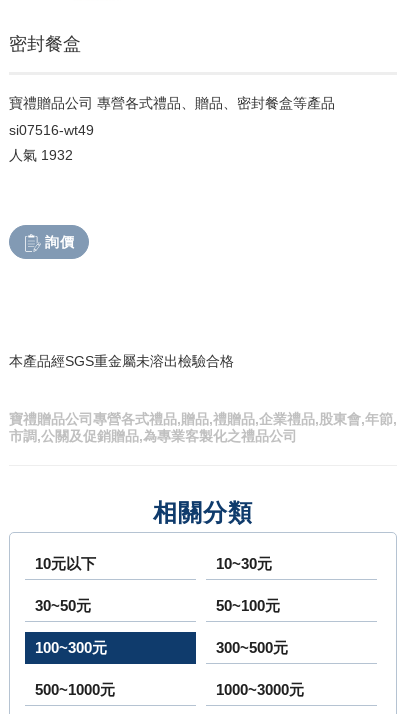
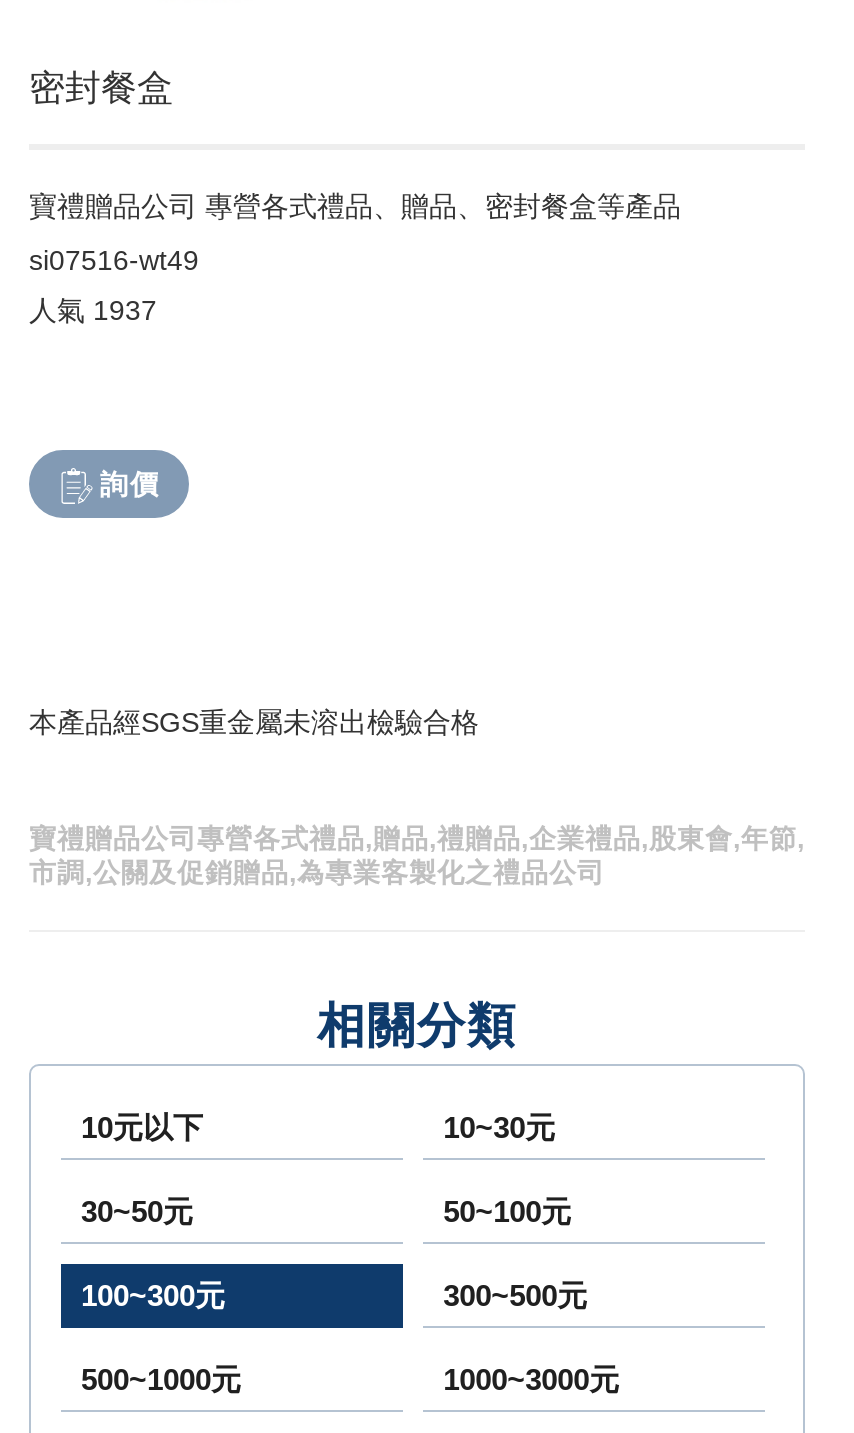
- 人氣1932
+ 人氣1937
